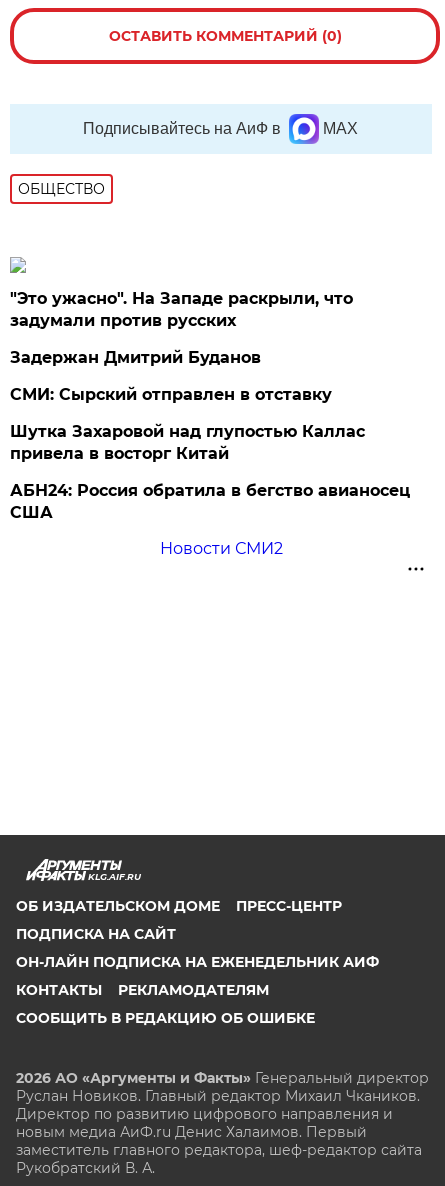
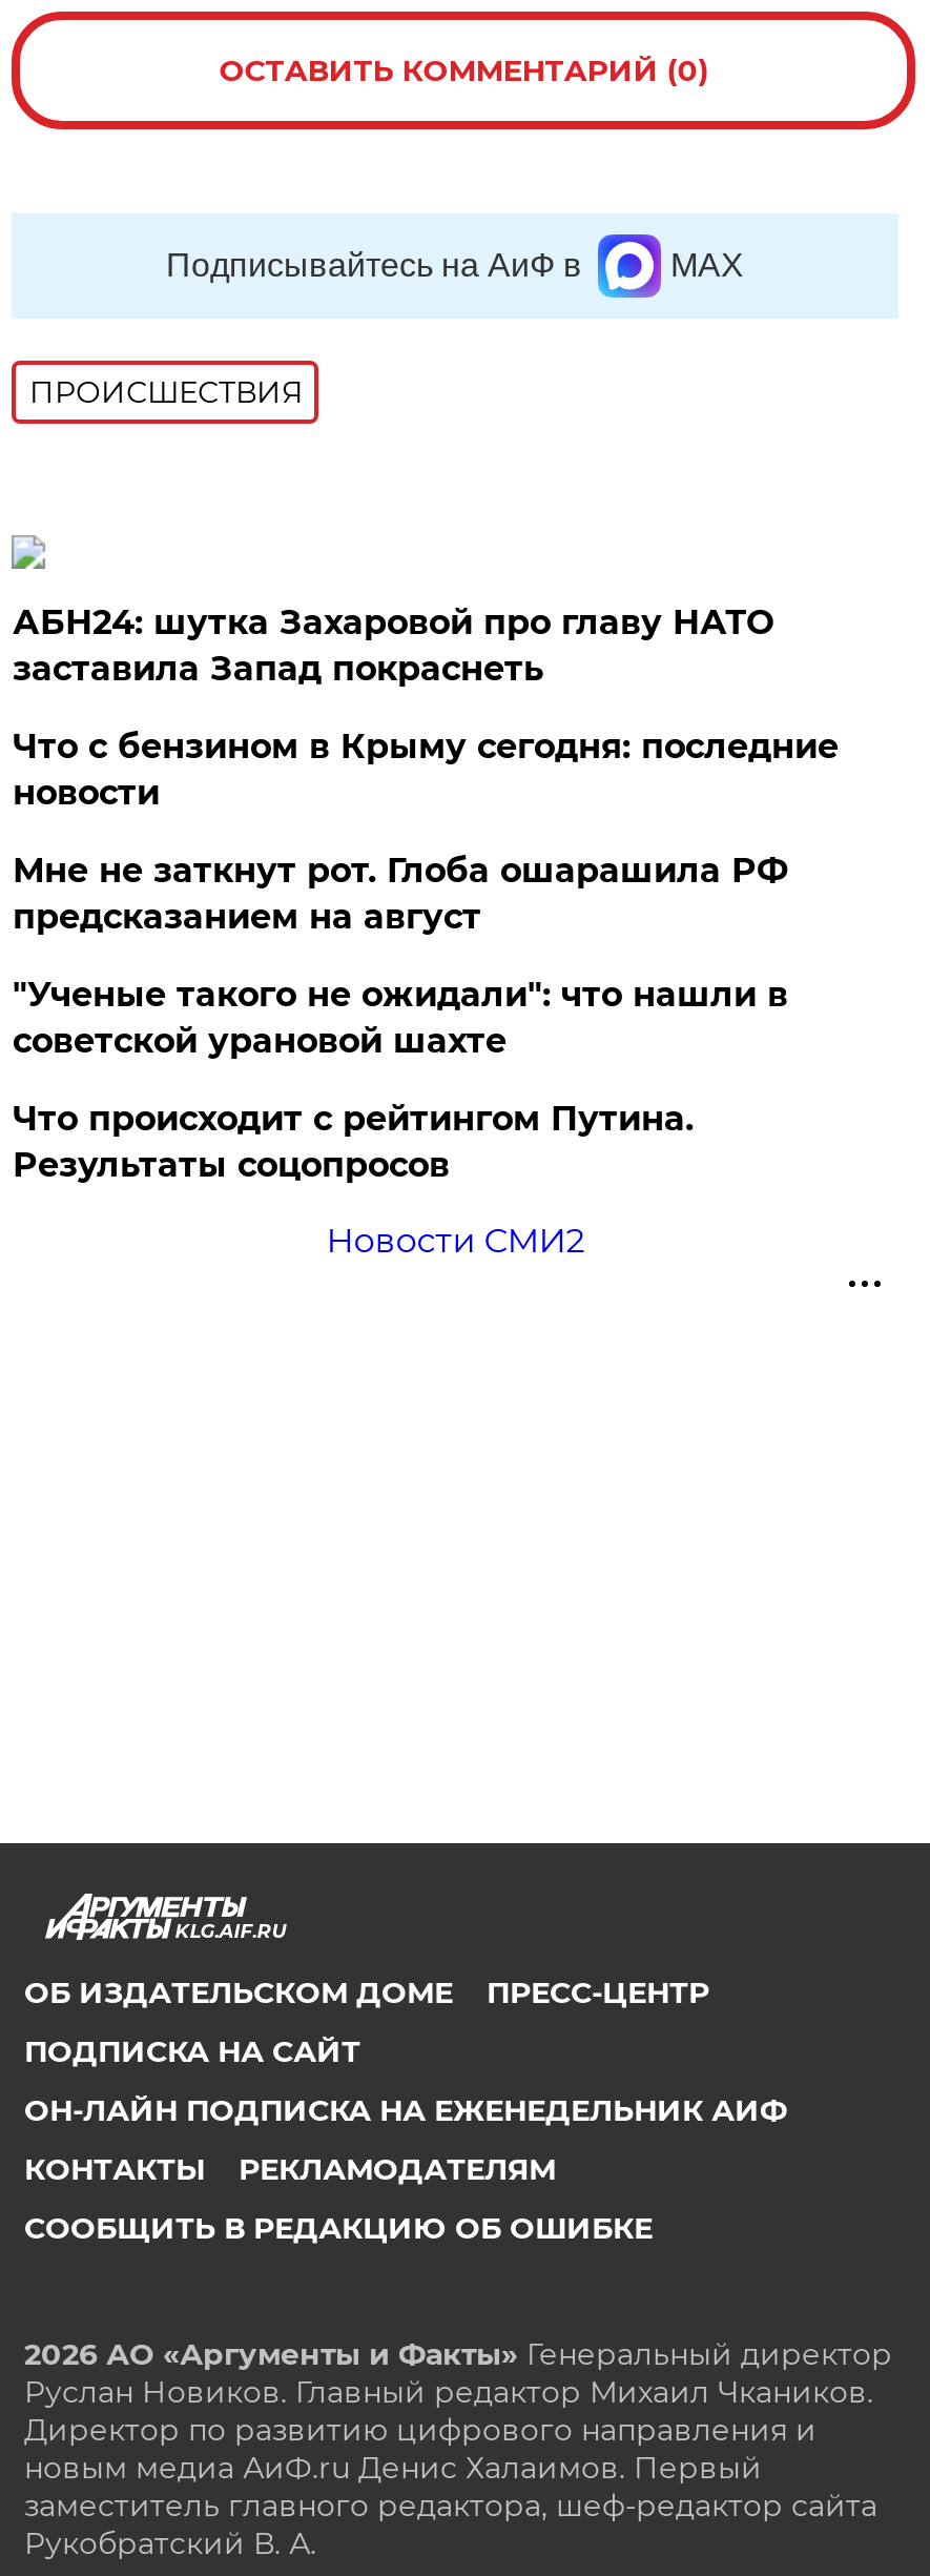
- ОБЩЕСТВО
+ ПРОИСШЕСТВИЯ

- "Это ужасно". На Западе раскрыли, что
- задумали против русских
+ АБН24: шутка Захаровой про главу НАТО
+ заставила Запад покраснеть

- Задержан Дмитрий Буданов
+ Что с бензином в Крыму сегодня: последние
+ новости

- СМИ: Сырский отправлен в отставку
+ Мне не заткнут рот. Глоба ошарашила РФ
+ предсказанием на август

- Шутка Захаровой над глупостью Каллас
- привела в восторг Китай
+ "Ученые такого не ожидали": что нашли в
+ советской урановой шахте

- АБН24: Россия обратила в бегство авианосец
- США
+ Что происходит с рейтингом Путина.
+ Результаты соцопросов
